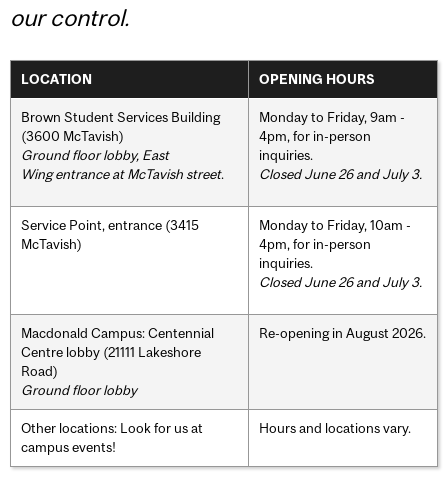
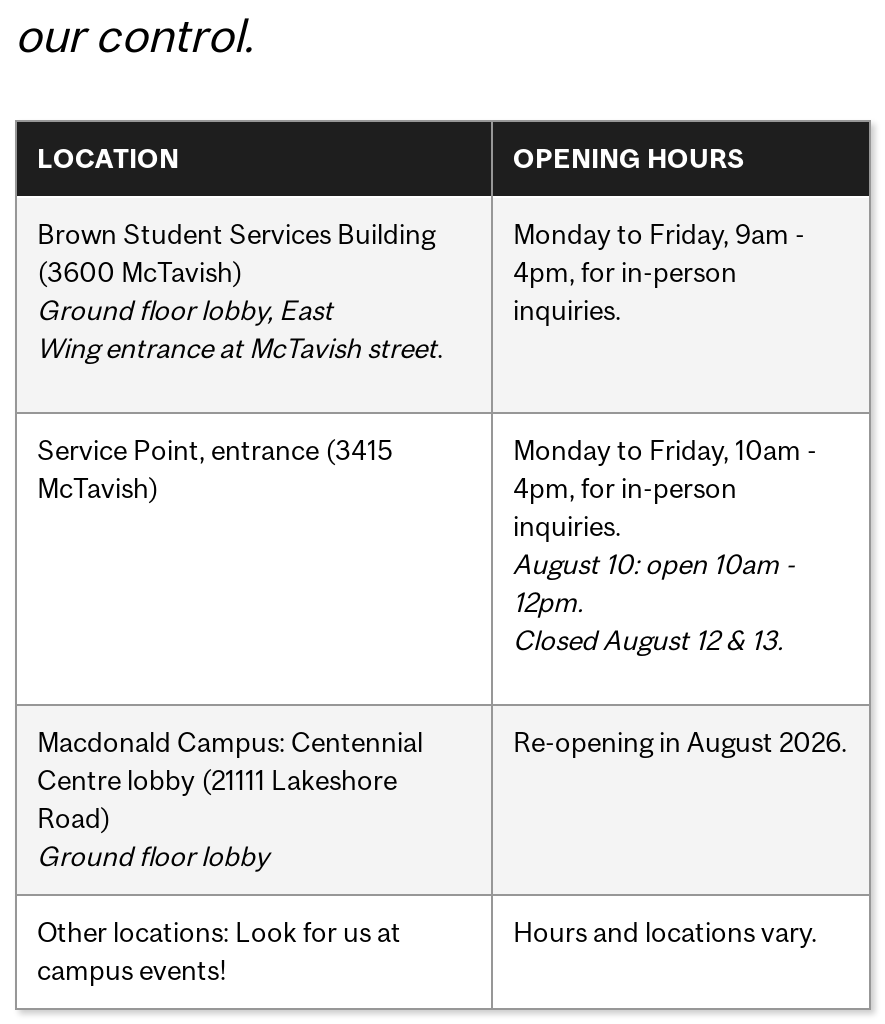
- Closed June 26 and July 3.

- Closed June 26 and July 3.
+ August 10: open 10am -
+ 12pm.
+ Closed August 12 & 13.
